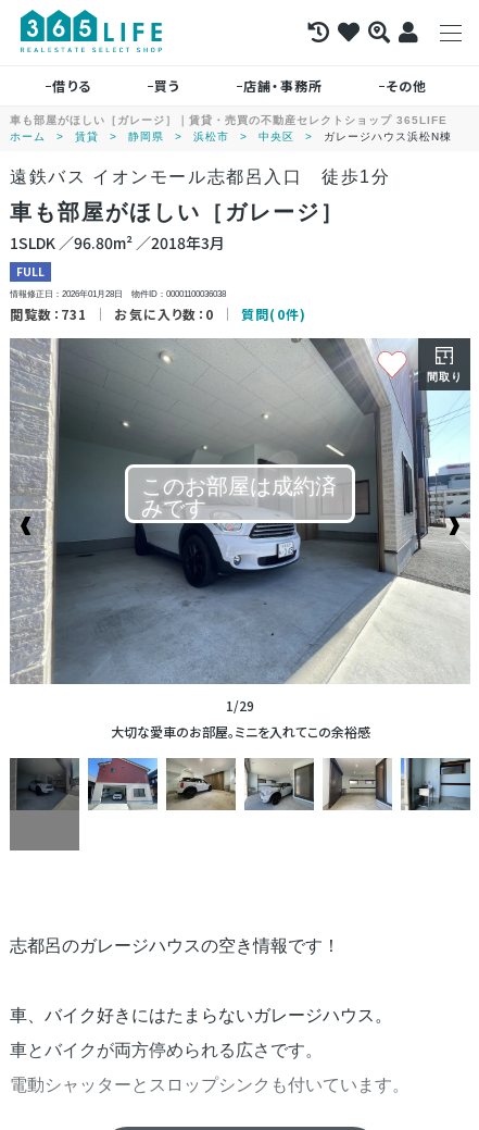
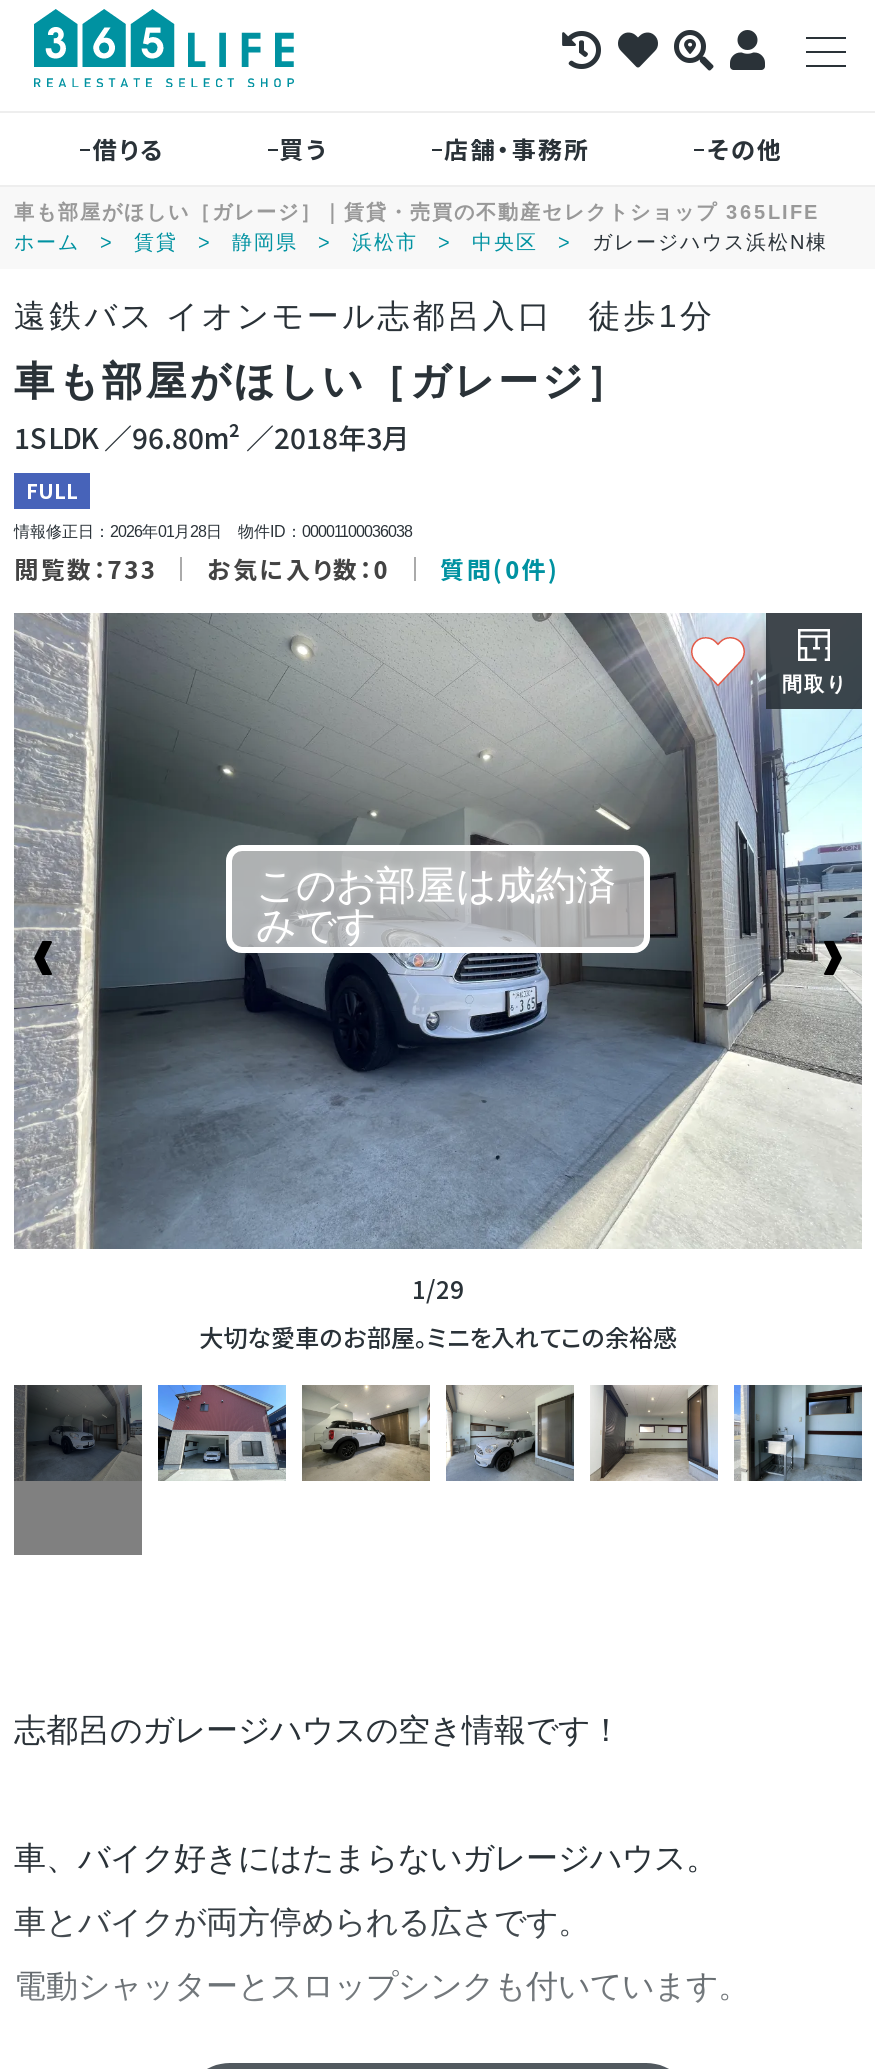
- 閲覧数：731 お気に入り数：0 質問(0件)
+ 閲覧数：733 お気に入り数：0 質問(0件)
